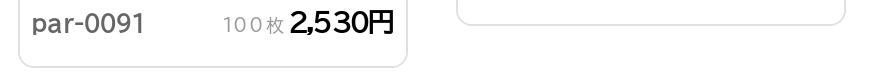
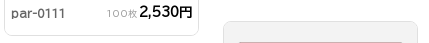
- par-0091
+ par-0111
